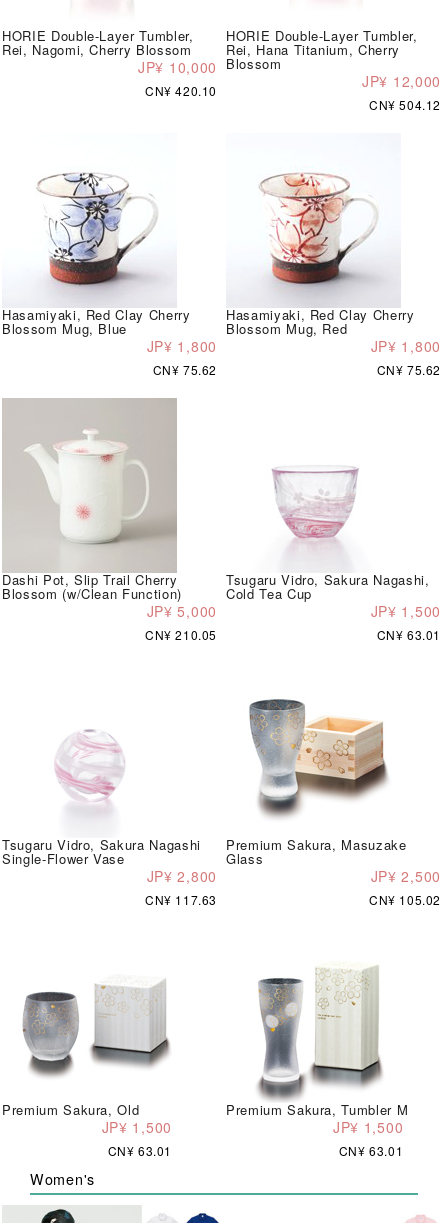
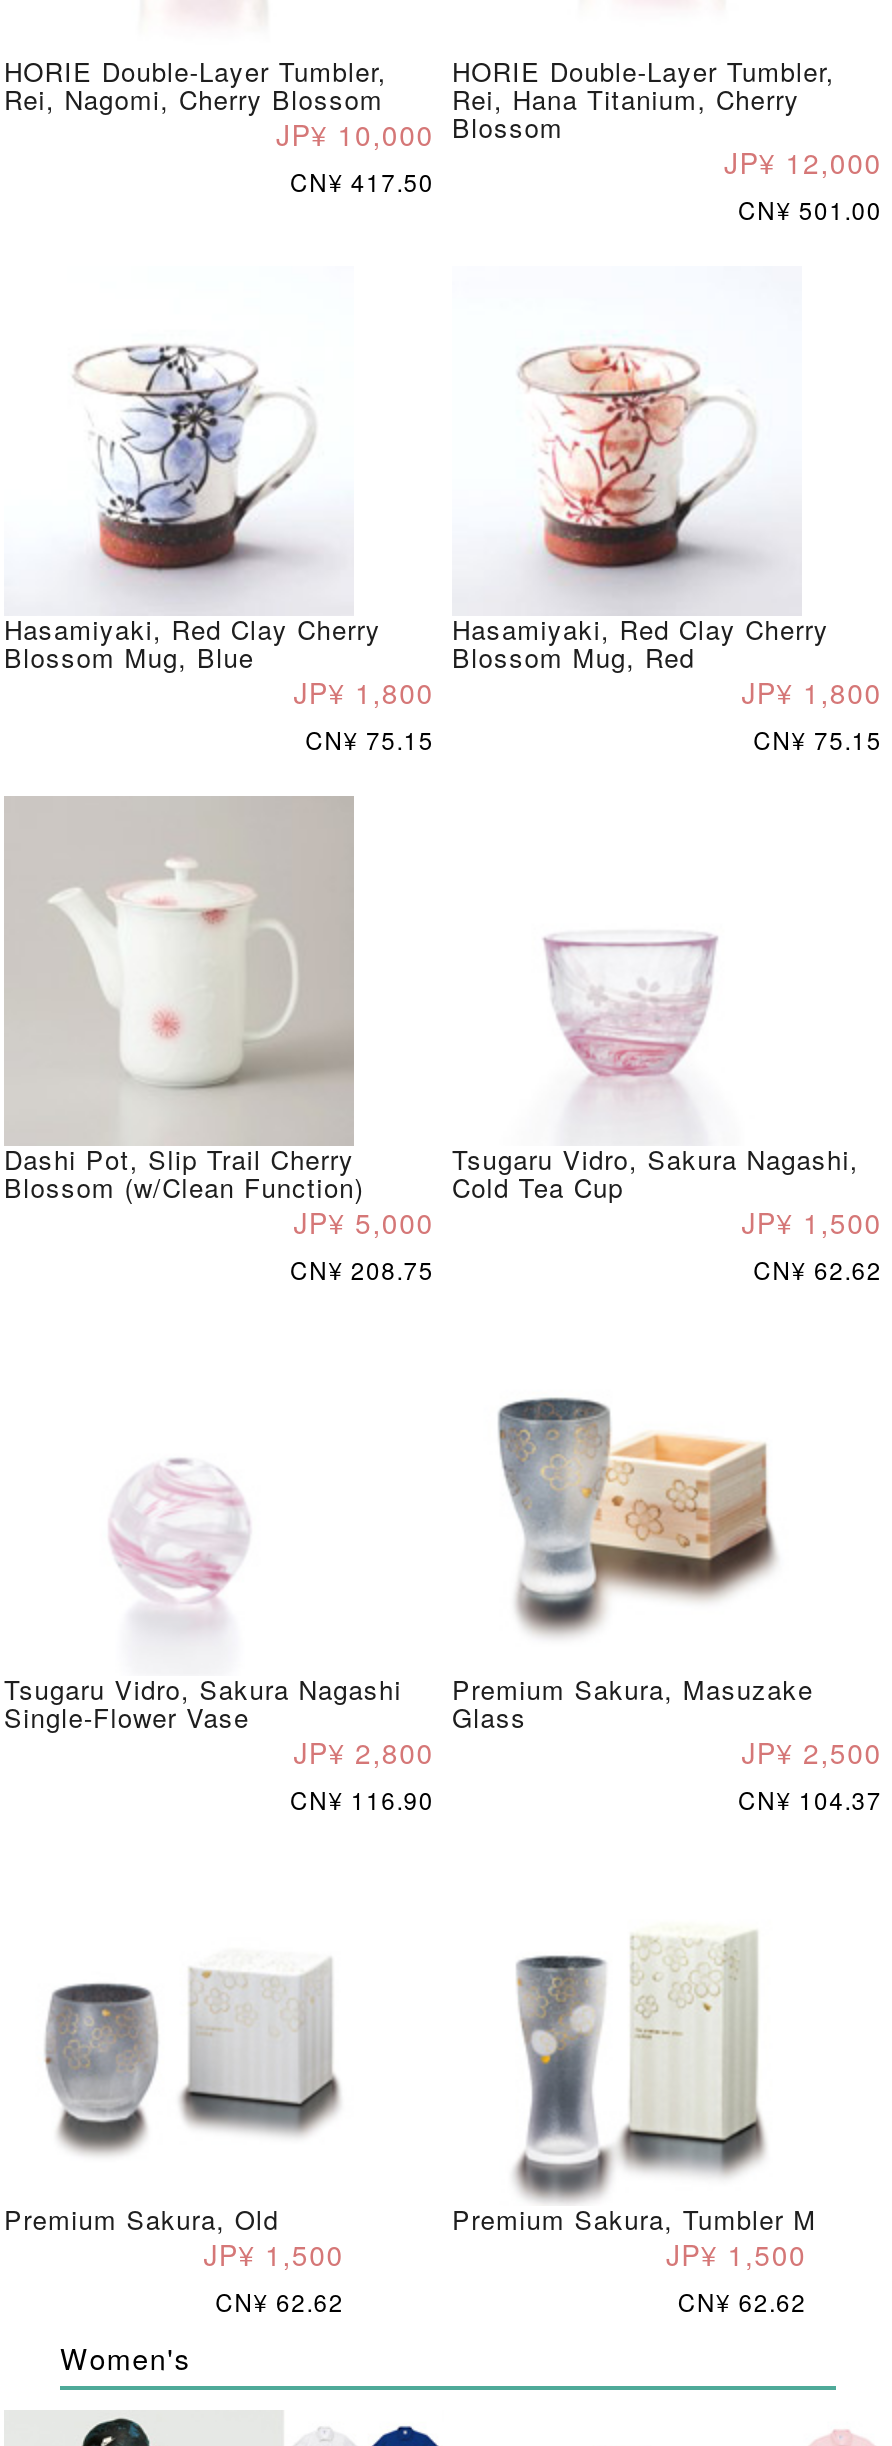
- CN¥ 420.10
+ CN¥ 417.50

- CN¥ 504.12
+ CN¥ 501.00

- CN¥ 75.62
+ CN¥ 75.15

- CN¥ 75.62
+ CN¥ 75.15

- CN¥ 210.05
+ CN¥ 208.75

- CN¥ 63.01
+ CN¥ 62.62

- CN¥ 117.63
+ CN¥ 116.90

- CN¥ 105.02
+ CN¥ 104.37

- CN¥ 63.01
+ CN¥ 62.62

- CN¥ 63.01
+ CN¥ 62.62
